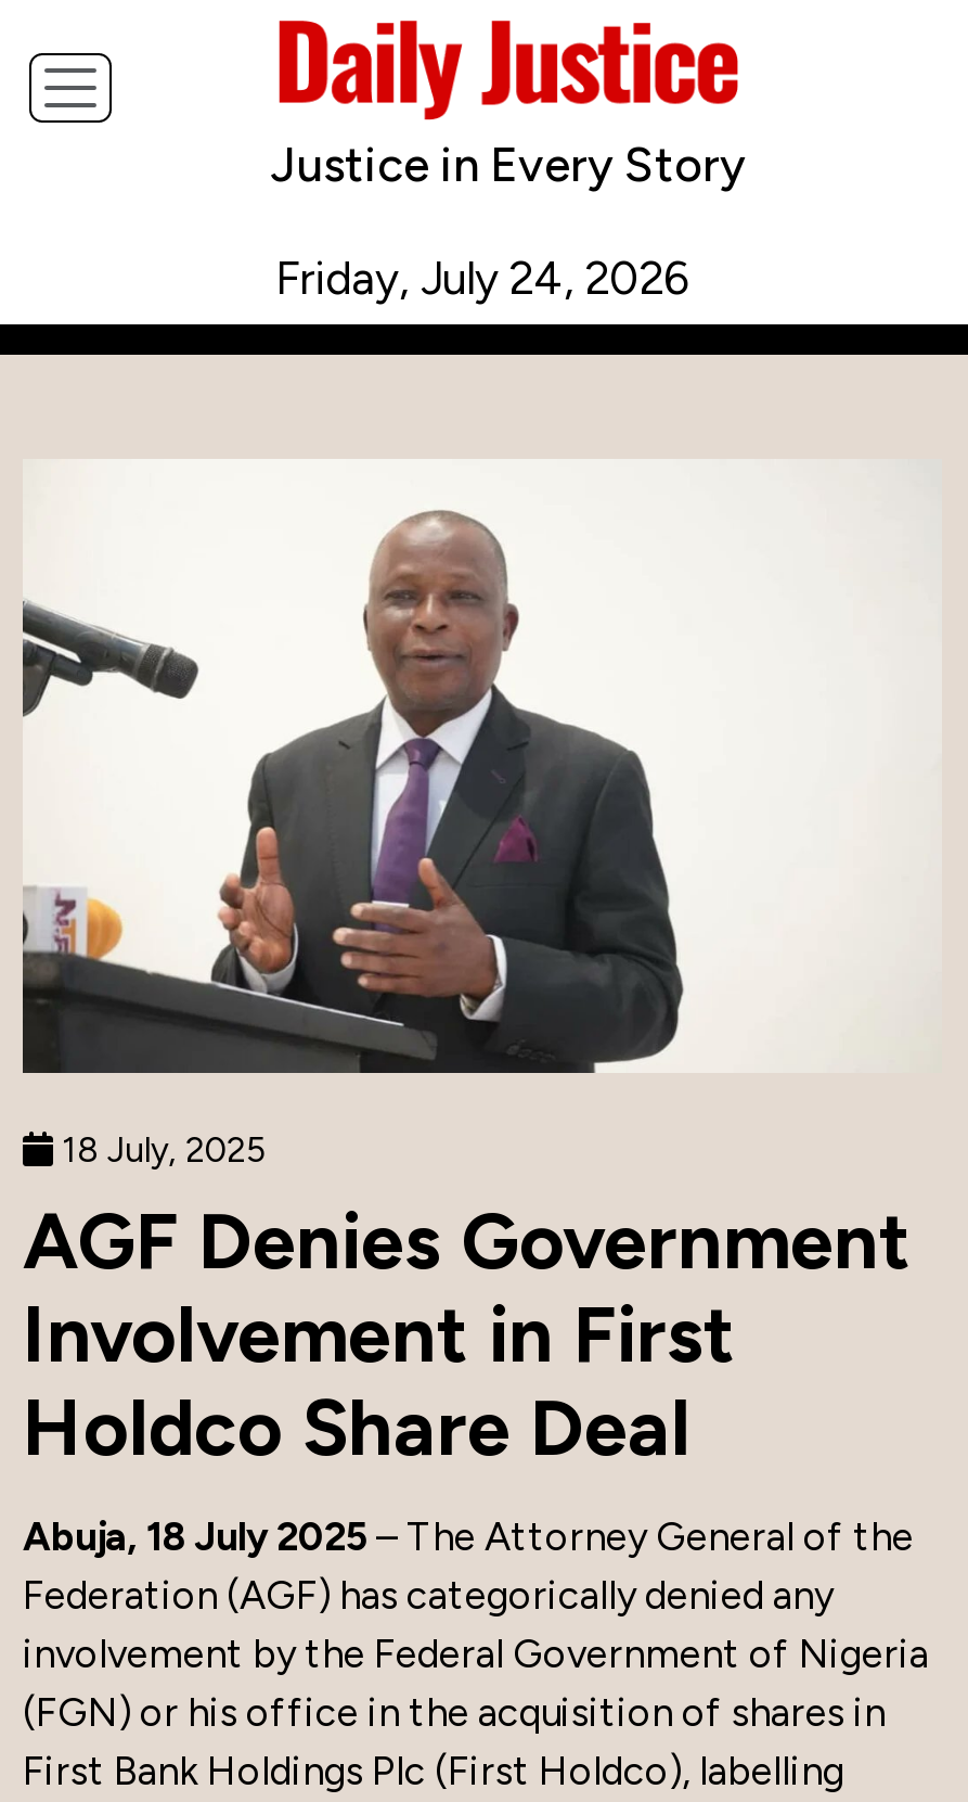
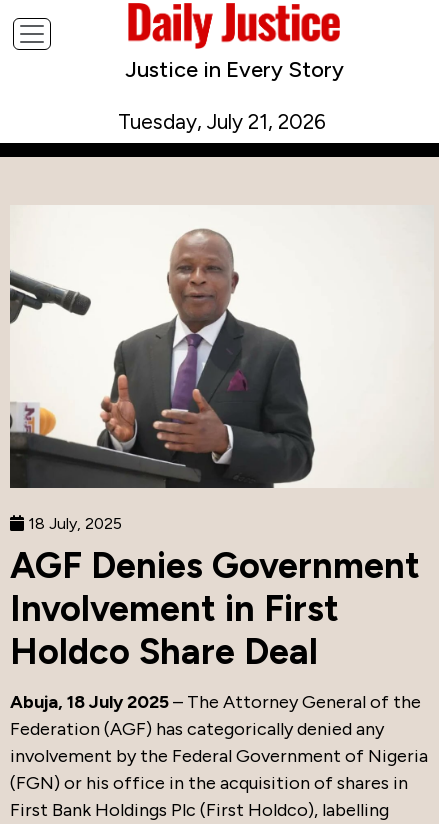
- Friday, July 24, 2026
+ Tuesday, July 21, 2026
